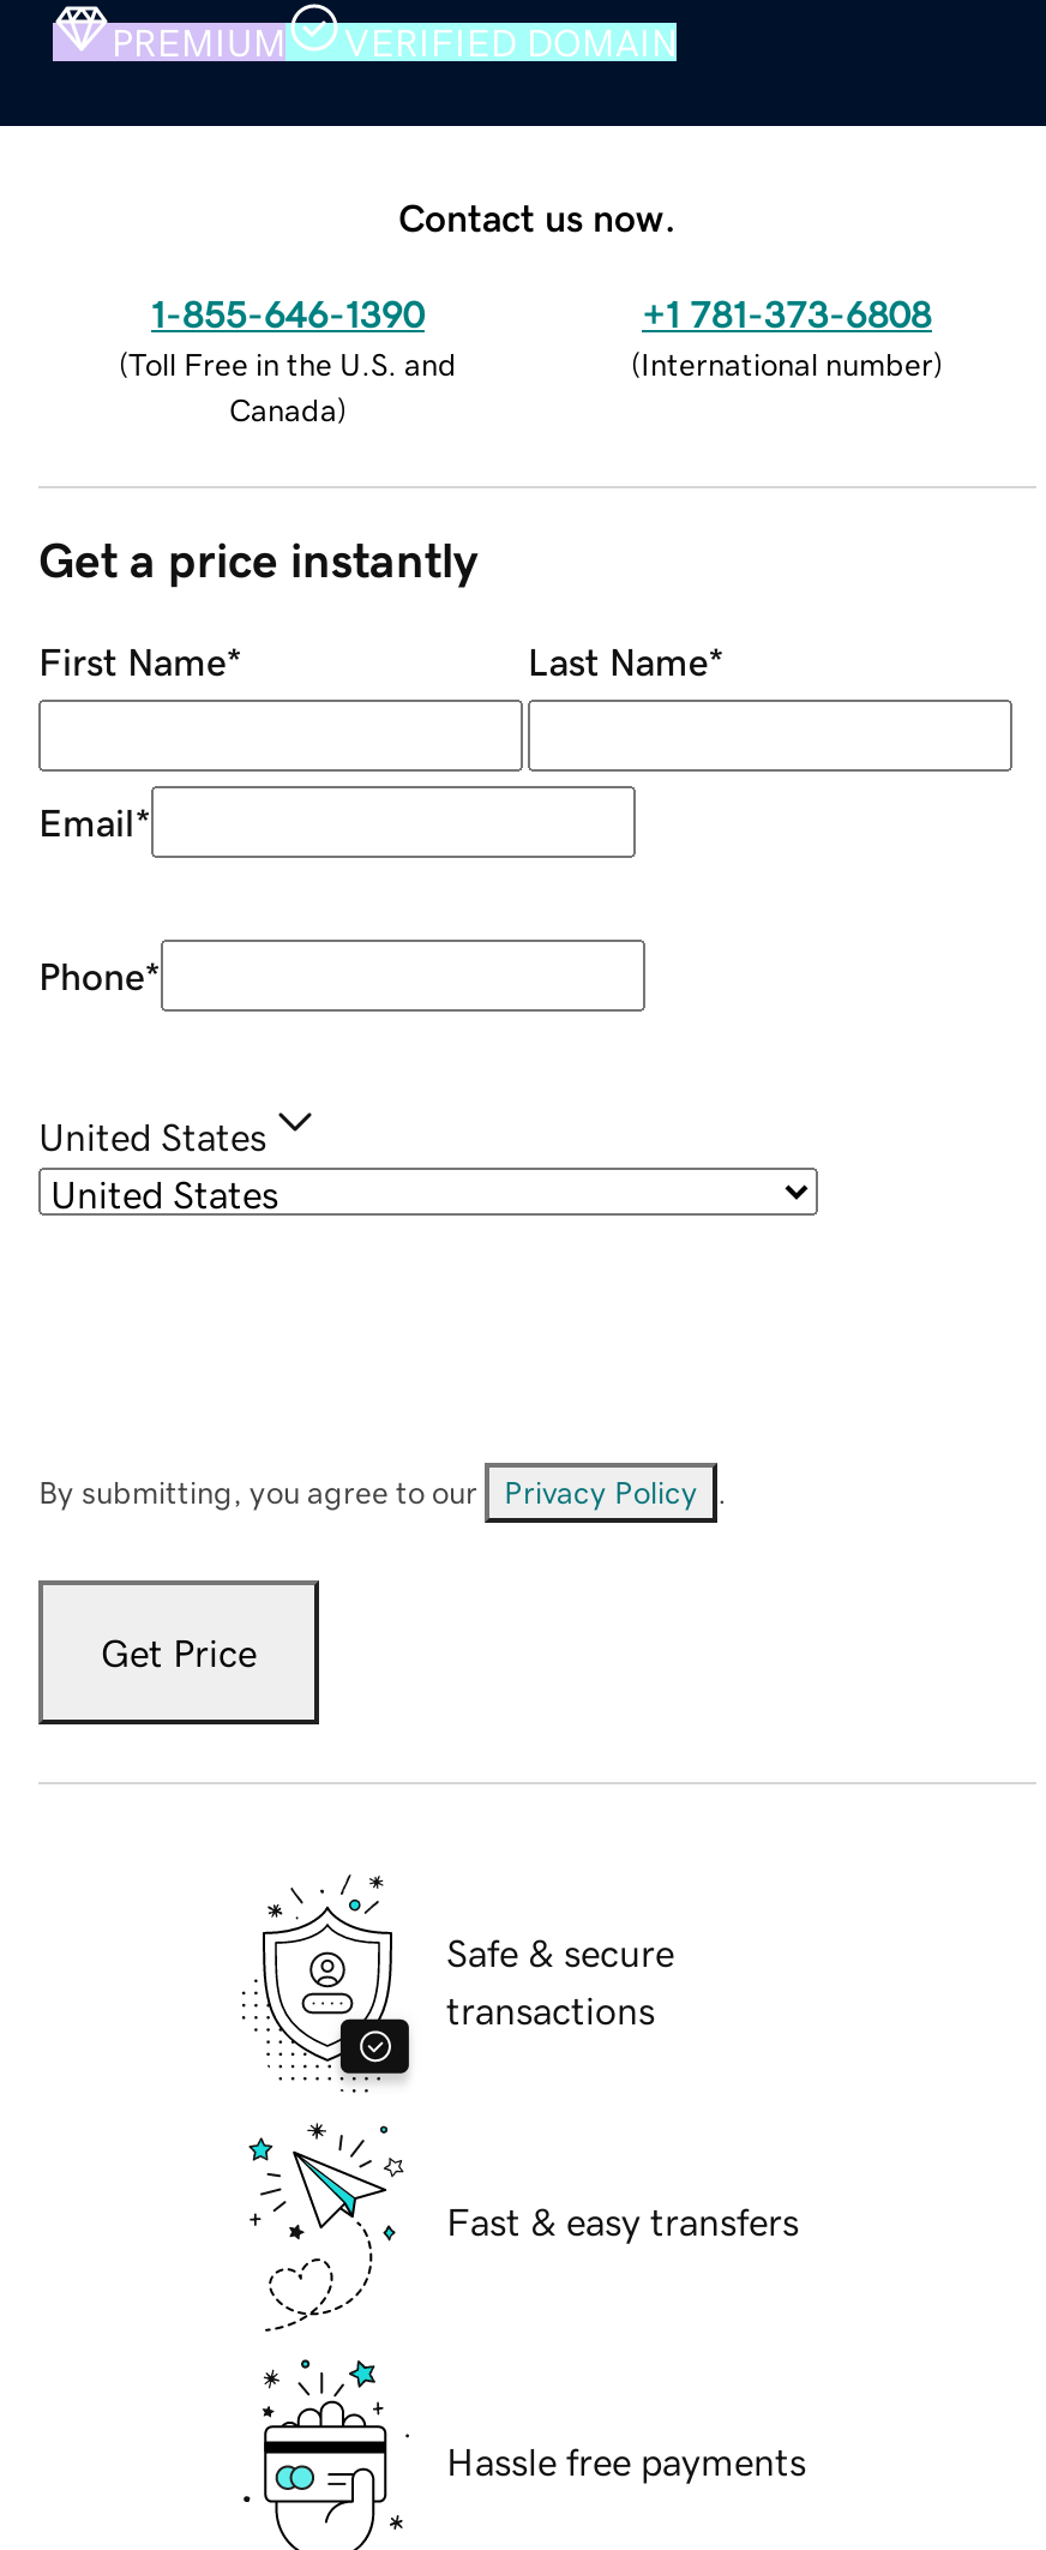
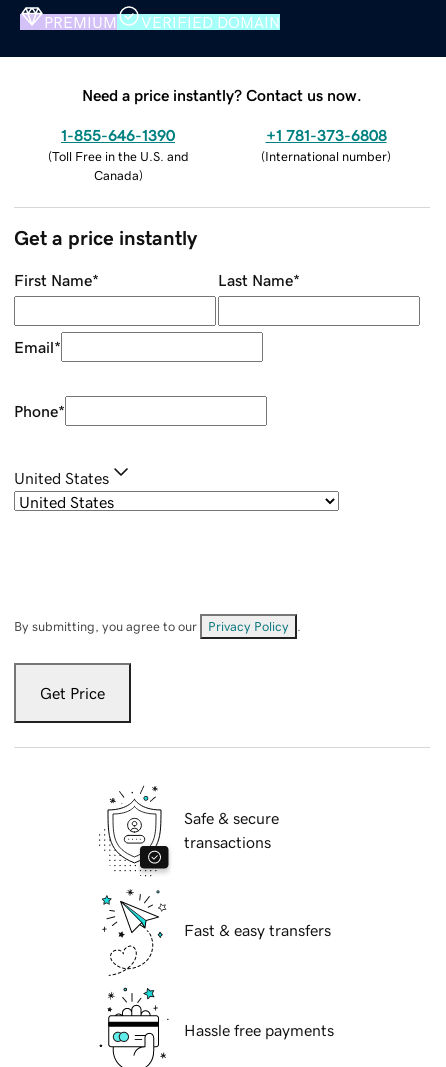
- Contact us now.
+ Need a price instantly? Contact us now.
